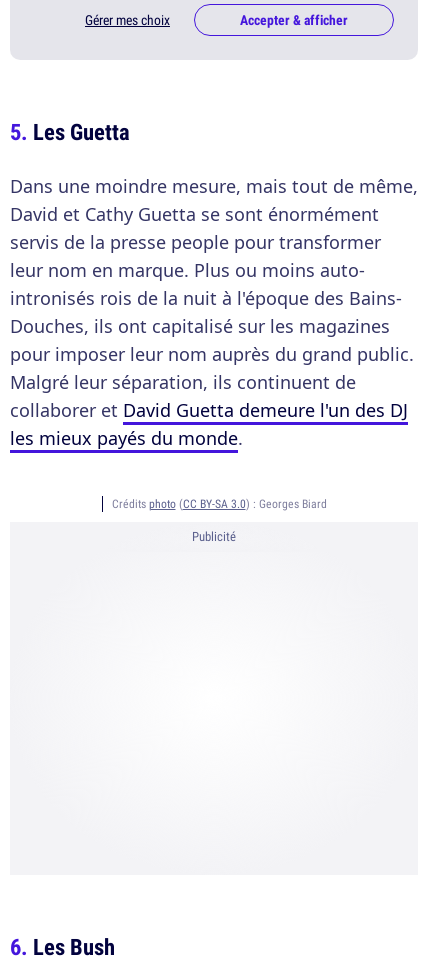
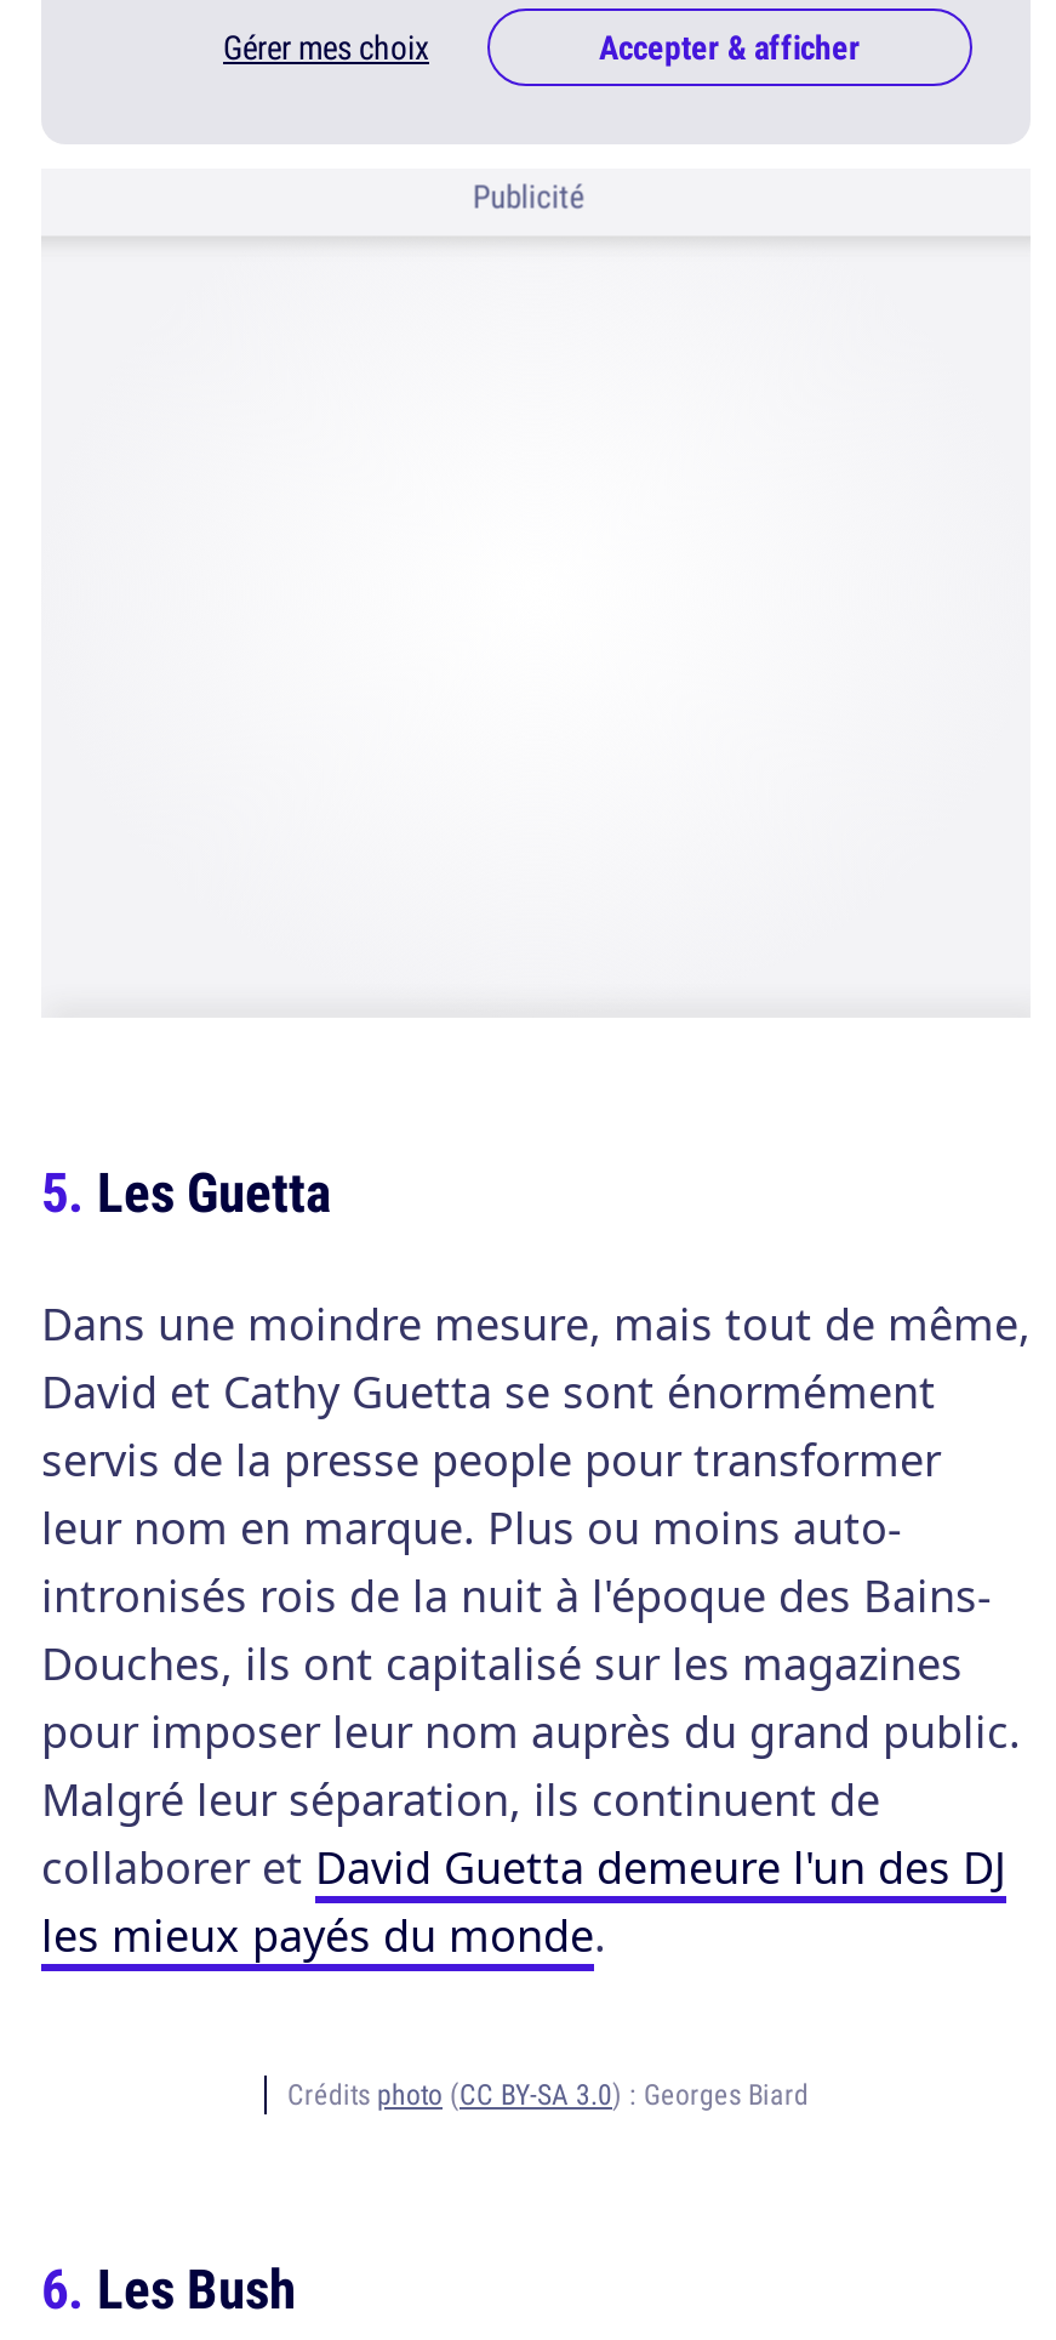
moved down: Les Guetta | Dans une moindre mesure, mais tout de même, | David et Cathy Guetta se sont énormément | ... | les mieux payés du monde. | Crédits photo (CC BY-SA 3.0) : Georges Biard

moved up: Publicité
